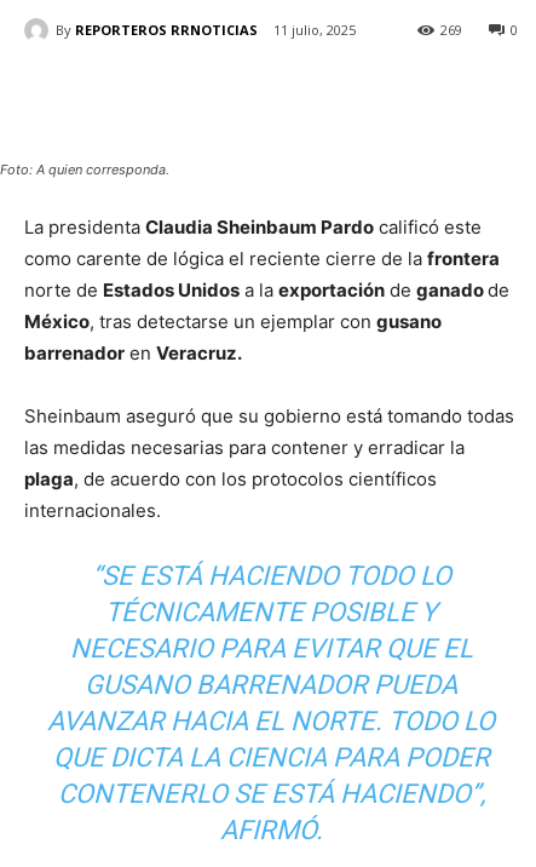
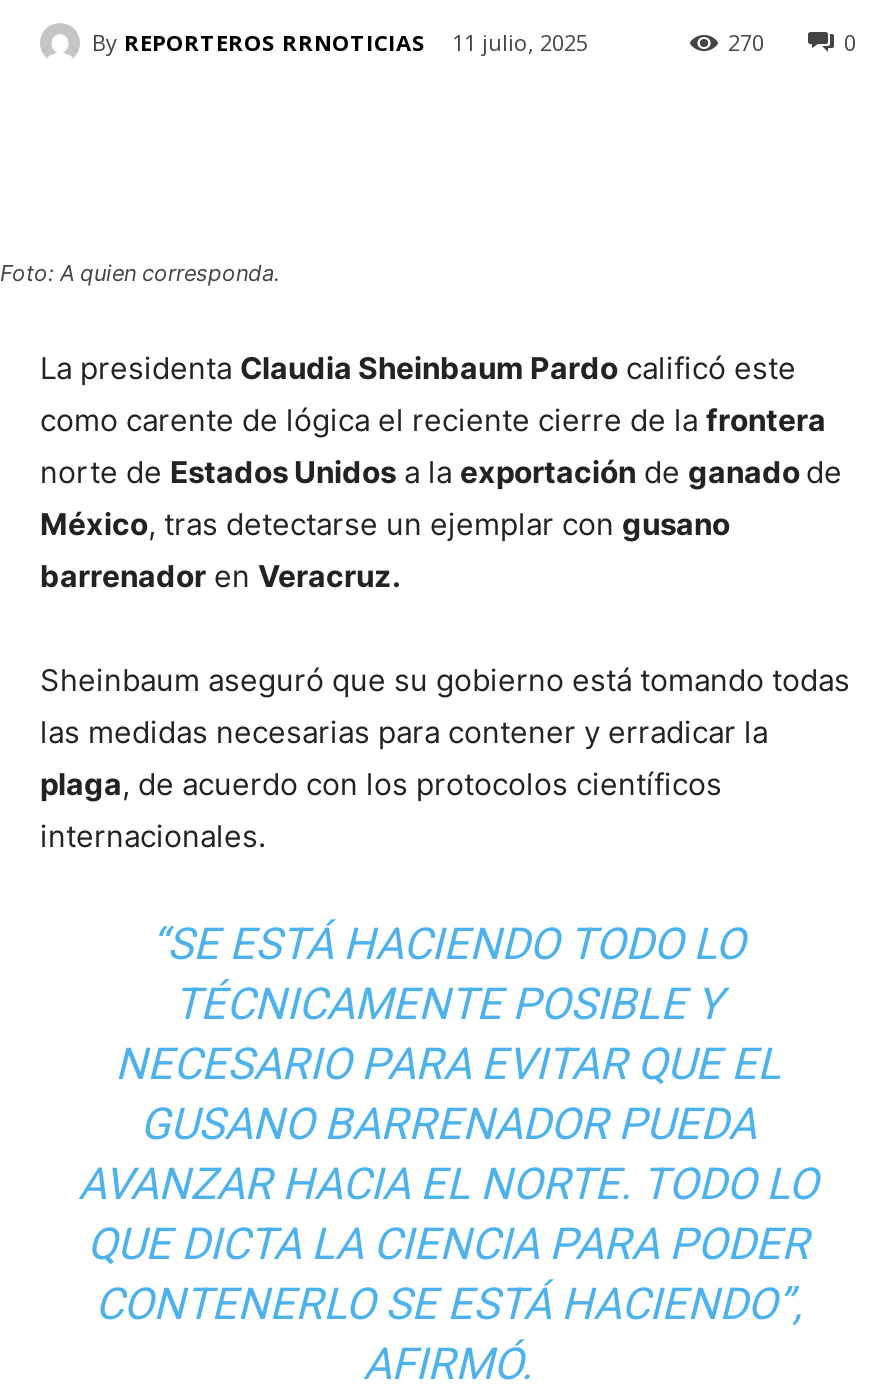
- 269
+ 270
